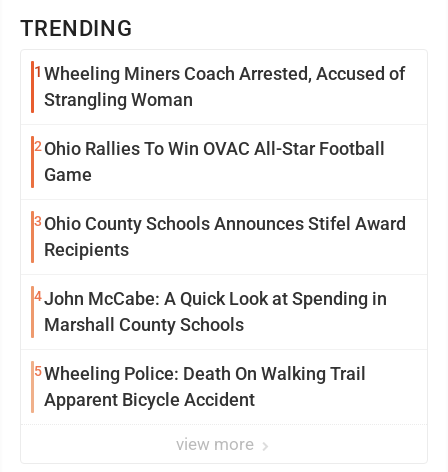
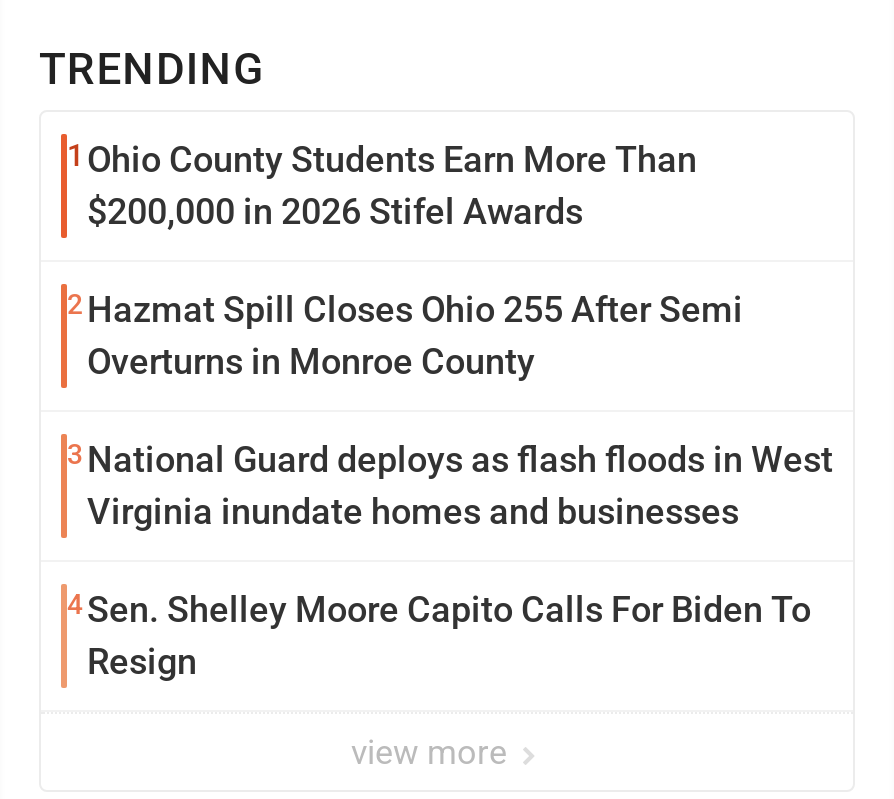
- 1 Wheeling Miners Coach Arrested, Accused of
- Strangling Woman
- 2 Ohio Rallies To Win OVAC All-Star Football
- Game
- 3 Ohio County Schools Announces Stifel Award
- Recipients
- 4 John McCabe: A Quick Look at Spending in
- Marshall County Schools
- 5 Wheeling Police: Death On Walking Trail
- Apparent Bicycle Accident
+ 1 Ohio County Students Earn More Than
+ $200,000 in 2026 Stifel Awards
+ 2 Hazmat Spill Closes Ohio 255 After Semi
+ Overturns in Monroe County
+ 3 National Guard deploys as flash floods in West
+ Virginia inundate homes and businesses
+ 4 Sen. Shelley Moore Capito Calls For Biden To
+ Resign
